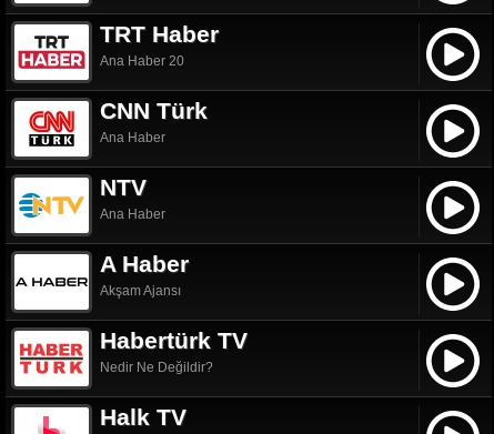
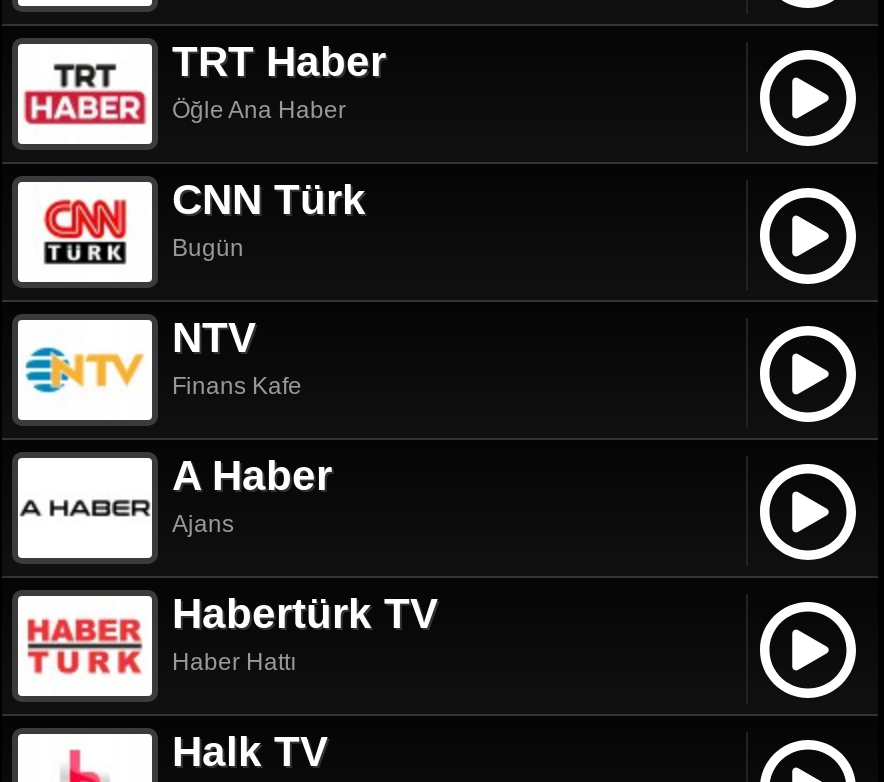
- Ana Haber 20
+ Öğle Ana Haber

- Ana Haber
+ Bugün

- Ana Haber
+ Finans Kafe

- Akşam Ajansı
+ Ajans

- Nedir Ne Değildir?
+ Haber Hattı
